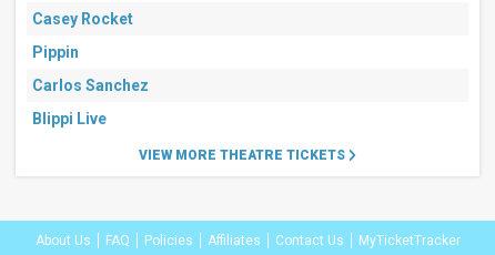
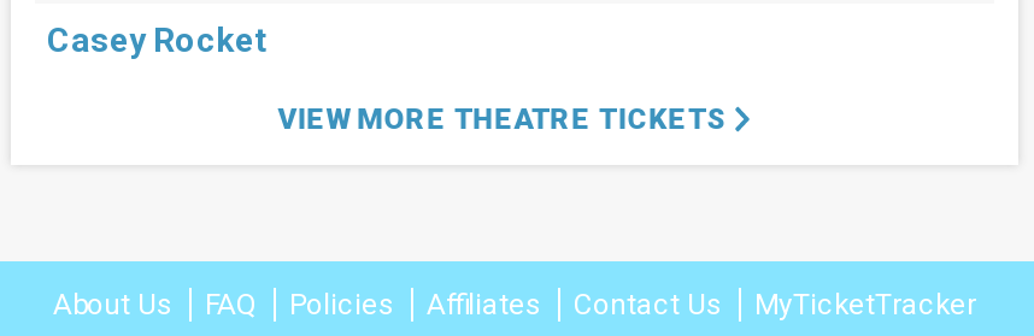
- Pippin
- Carlos Sanchez
- Blippi Live
